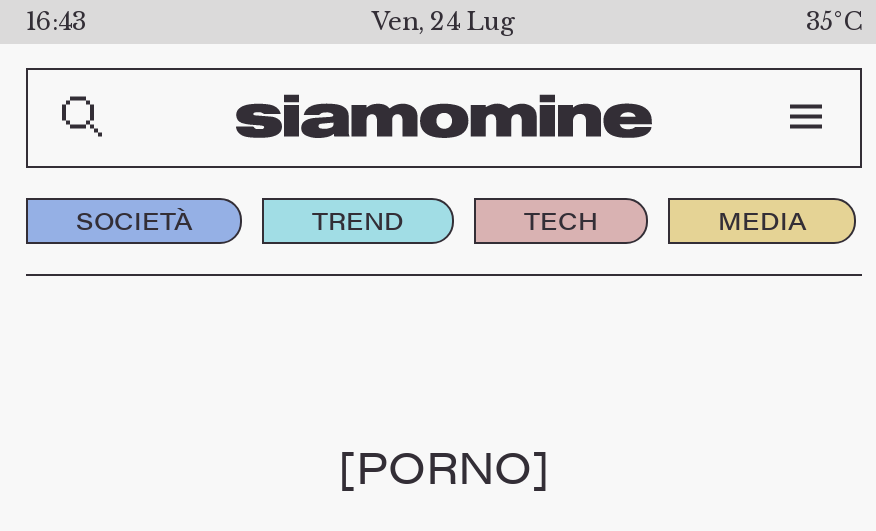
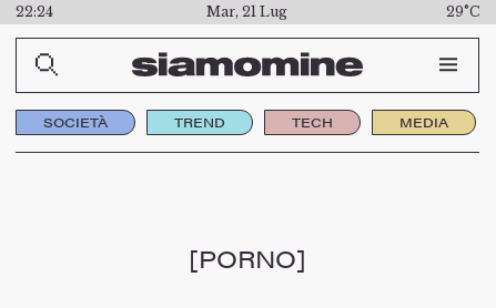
- 16:43
- Ven, 24 Lug
- 35°C
+ 22:24
+ Mar, 21 Lug
+ 29°C
